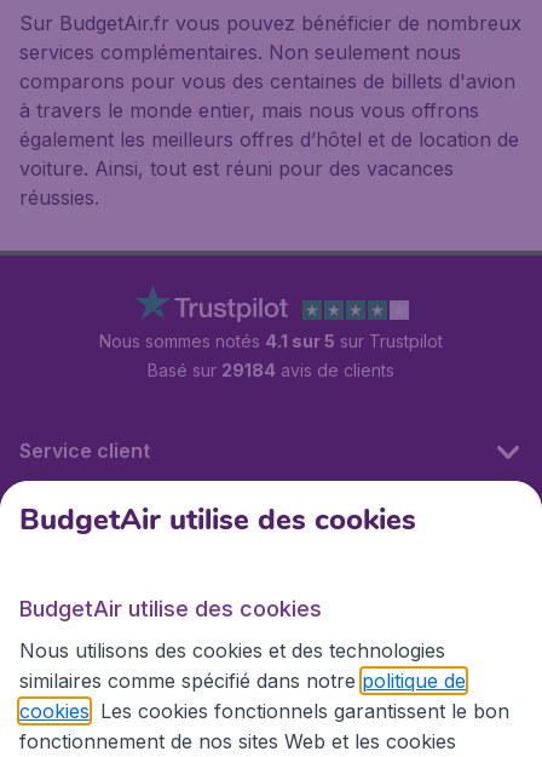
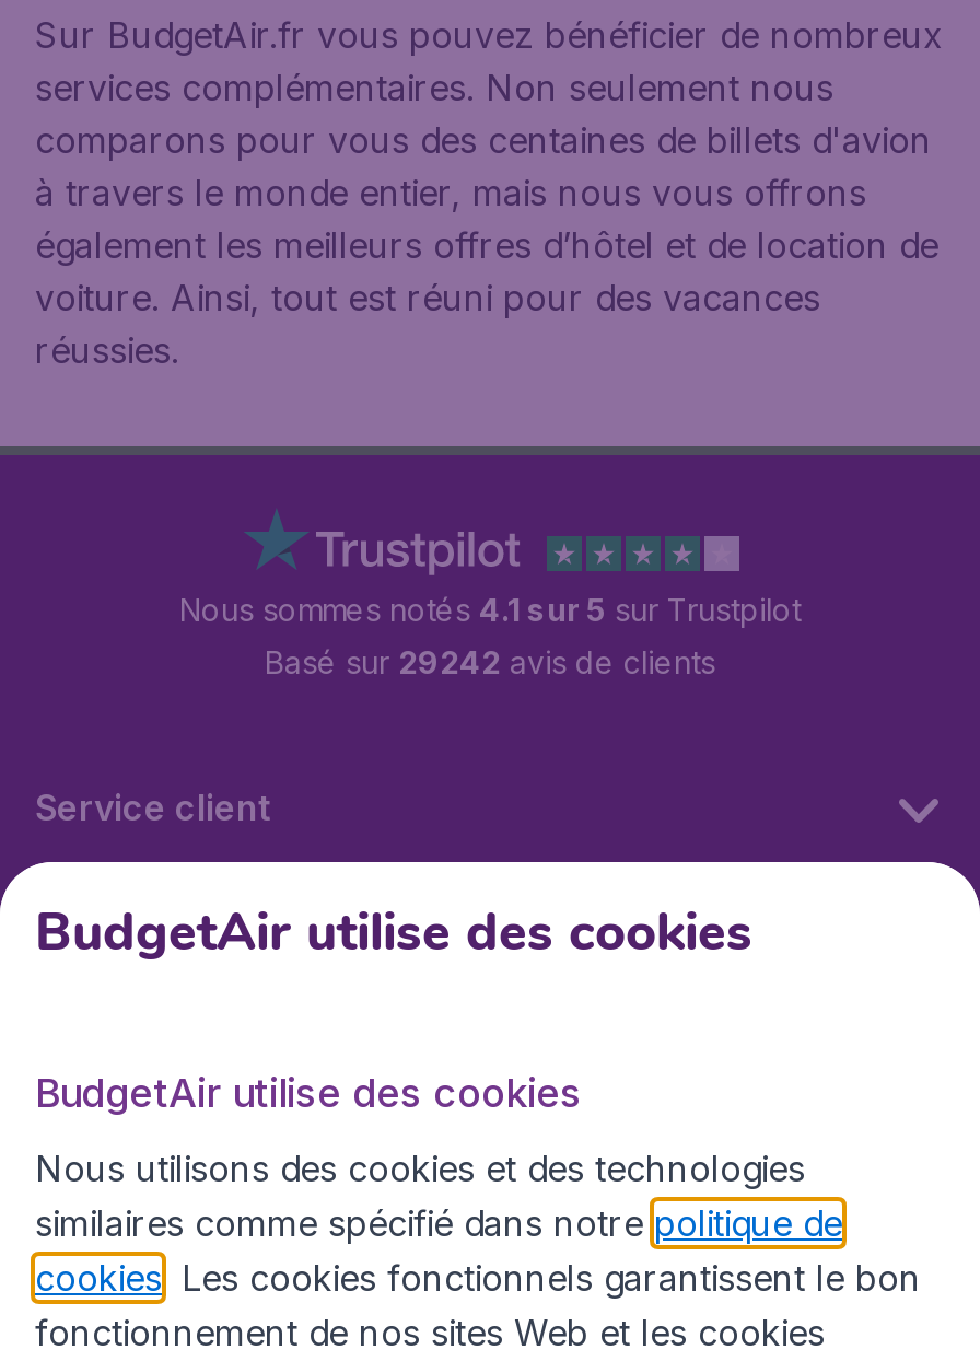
- Basé sur 29184 avis de clients
+ Basé sur 29242 avis de clients
